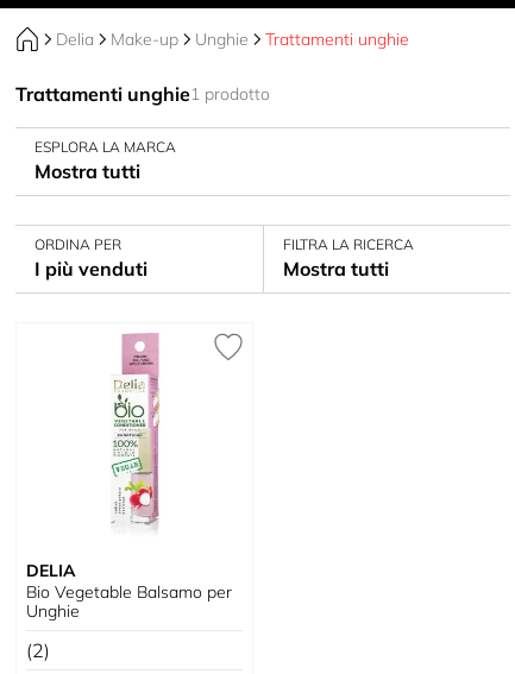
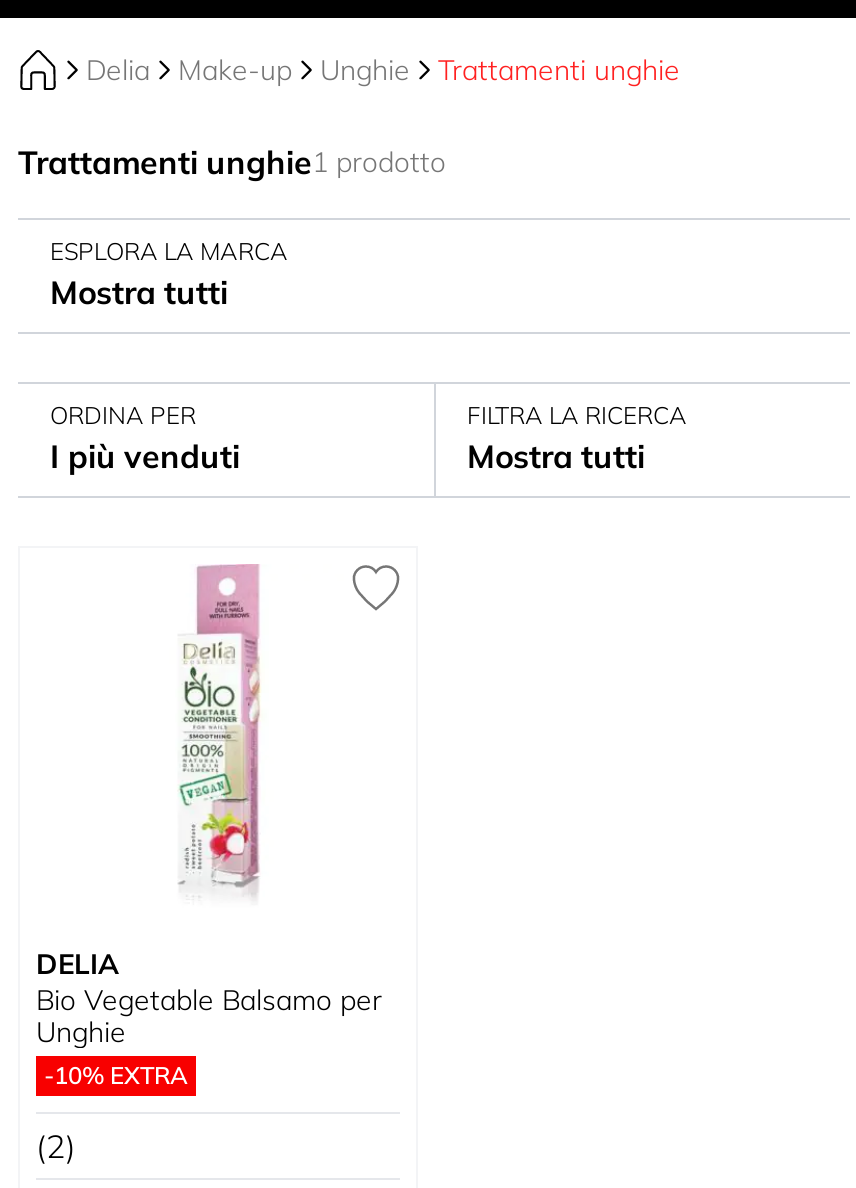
+ -10% EXTRA
